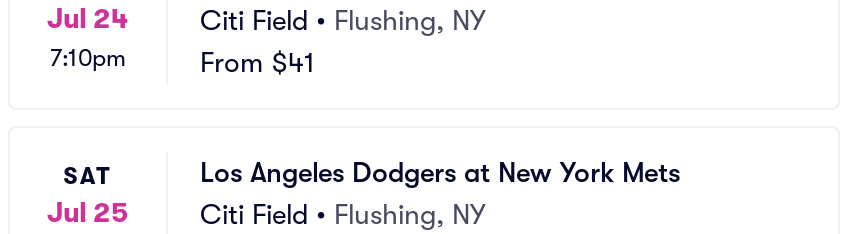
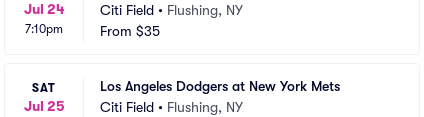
- From $41
+ From $35
